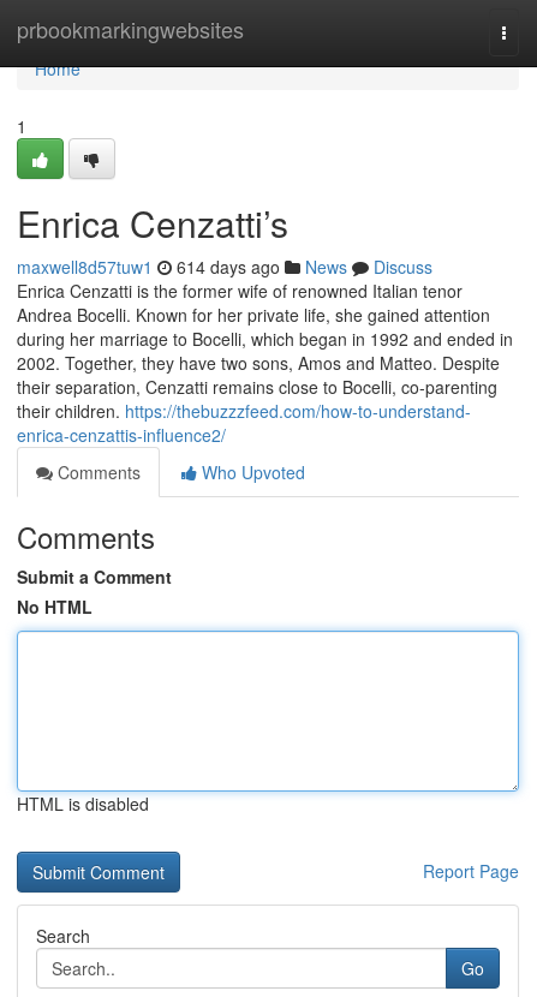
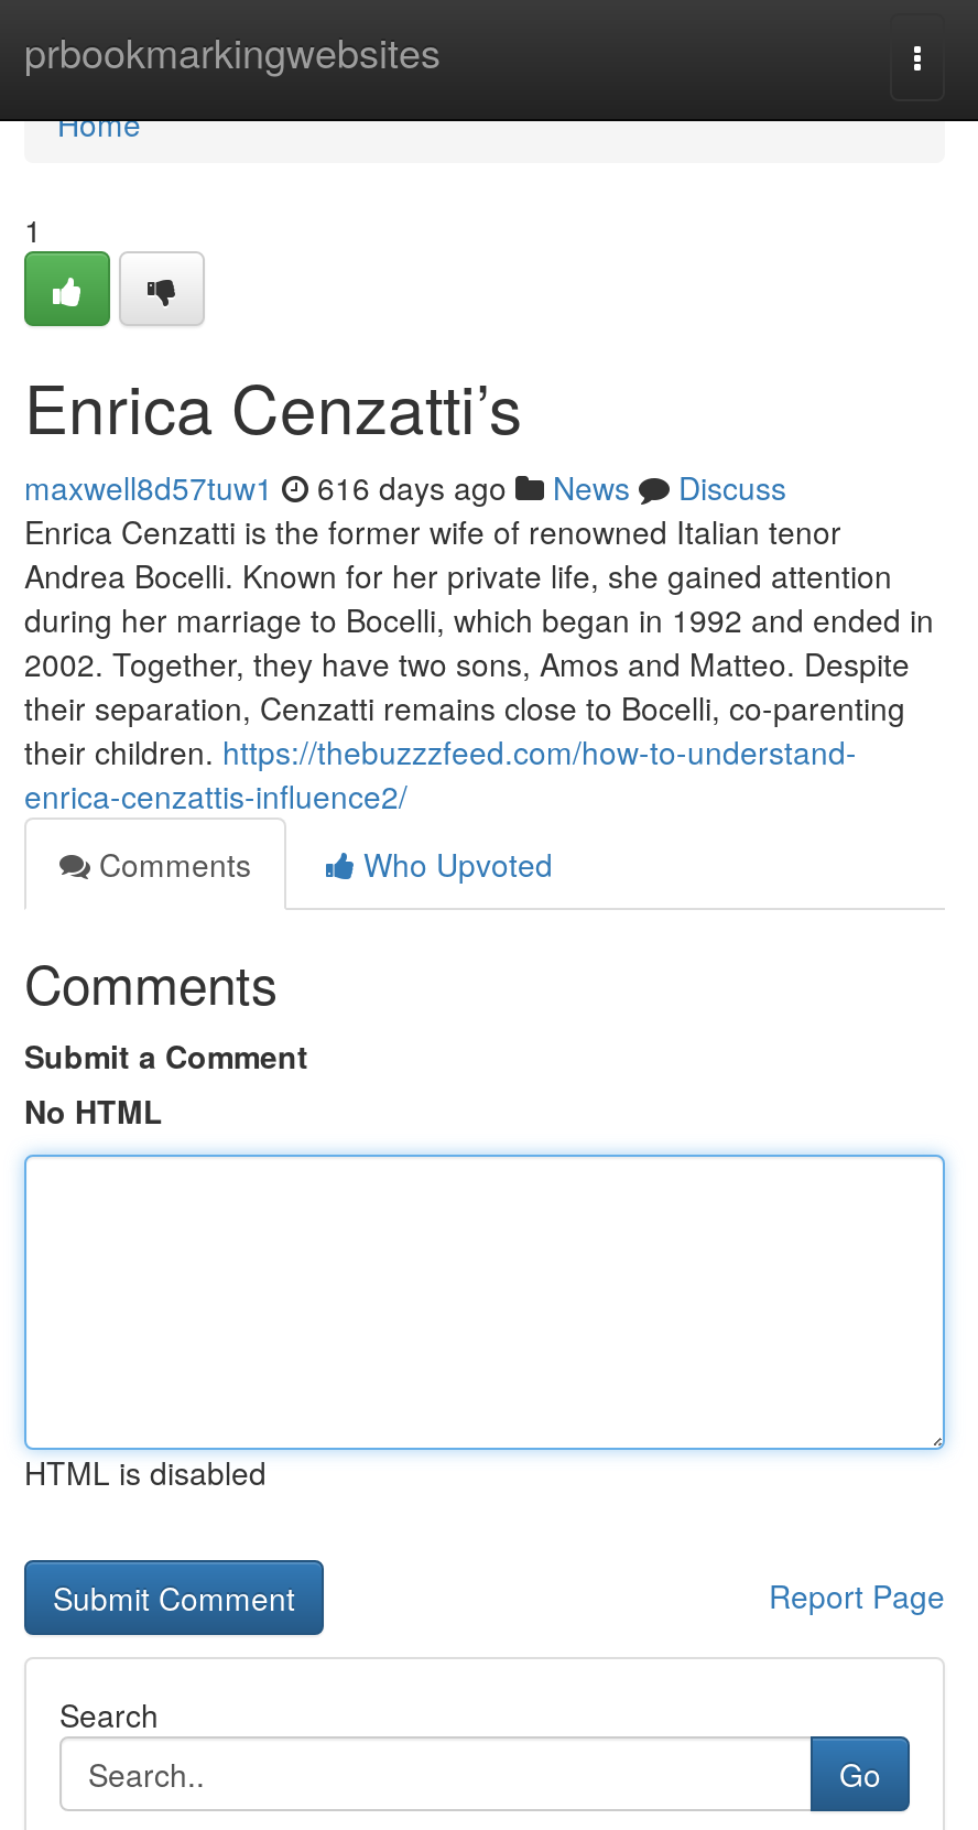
- maxwell8d57tuw1 614 days ago News Discuss
+ maxwell8d57tuw1 616 days ago News Discuss
